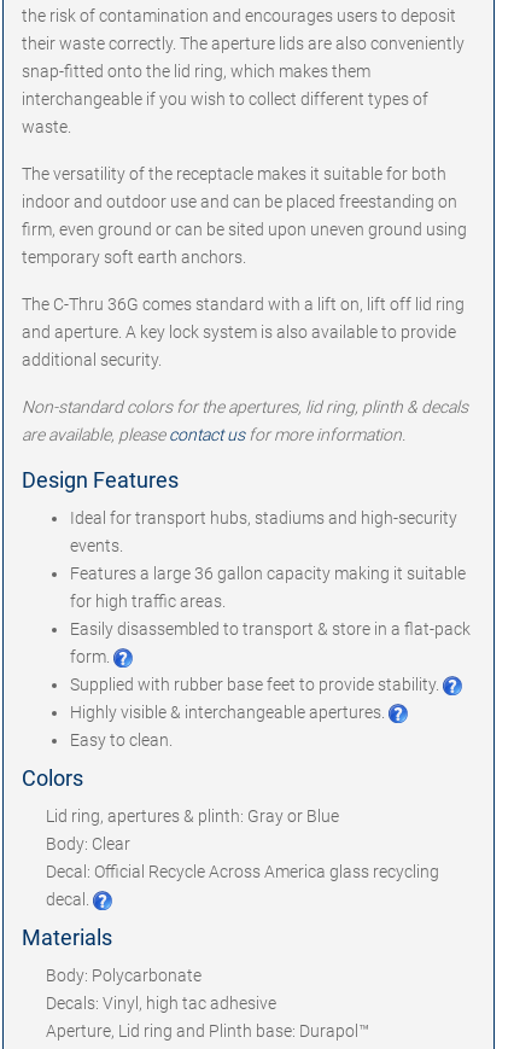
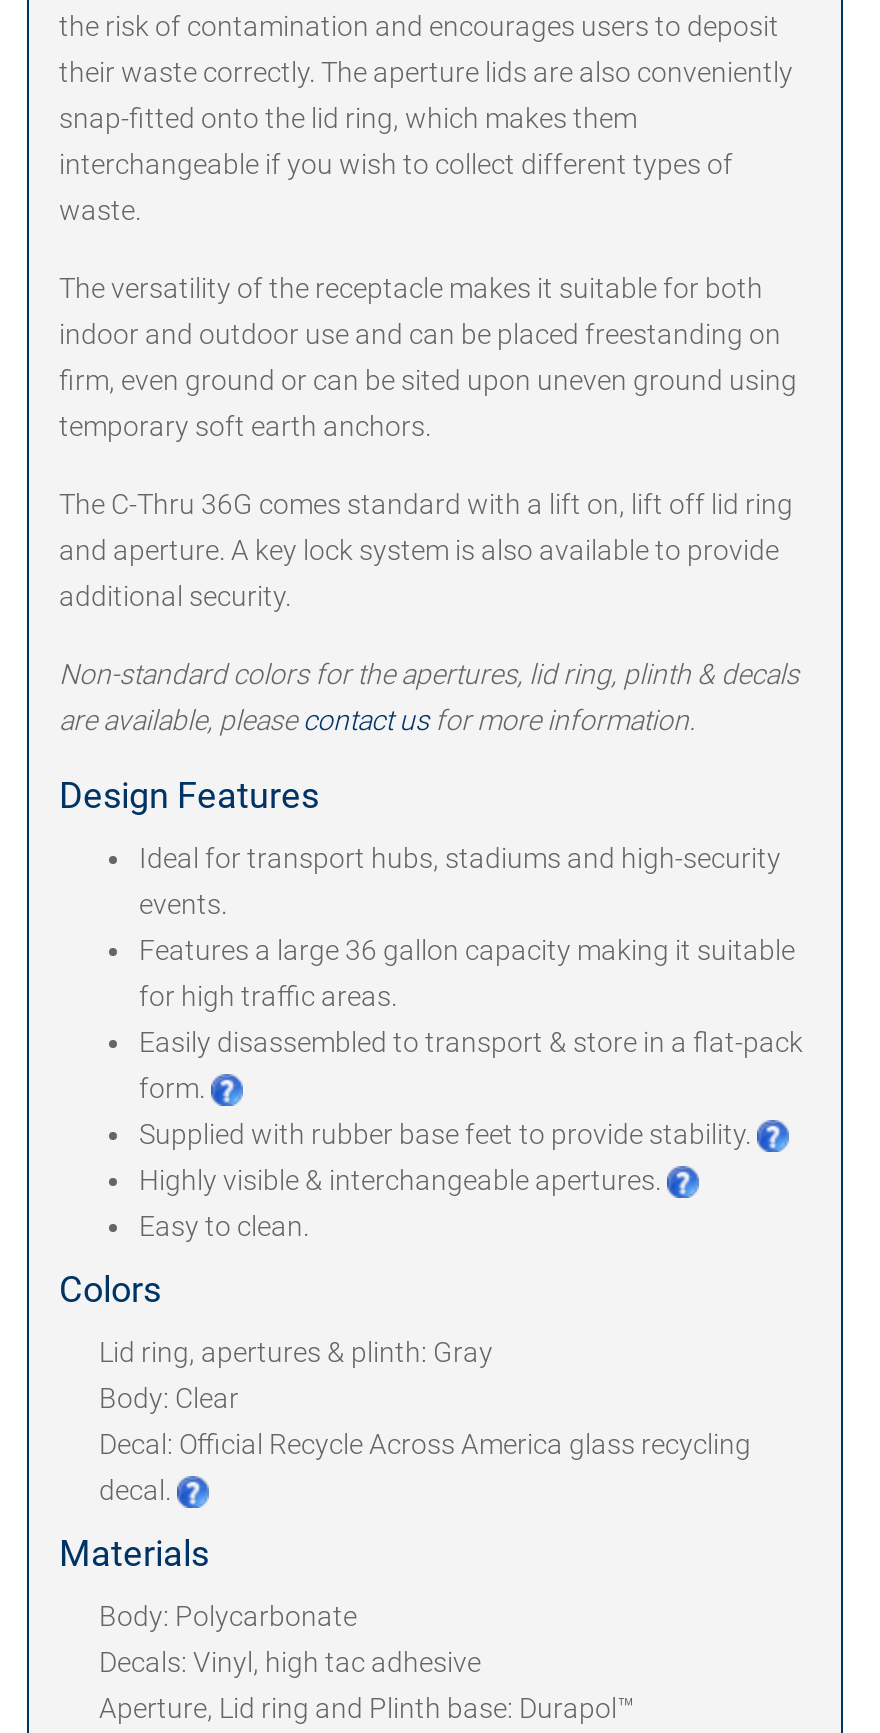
- Lid ring, apertures & plinth: Gray or Blue
+ Lid ring, apertures & plinth: Gray
